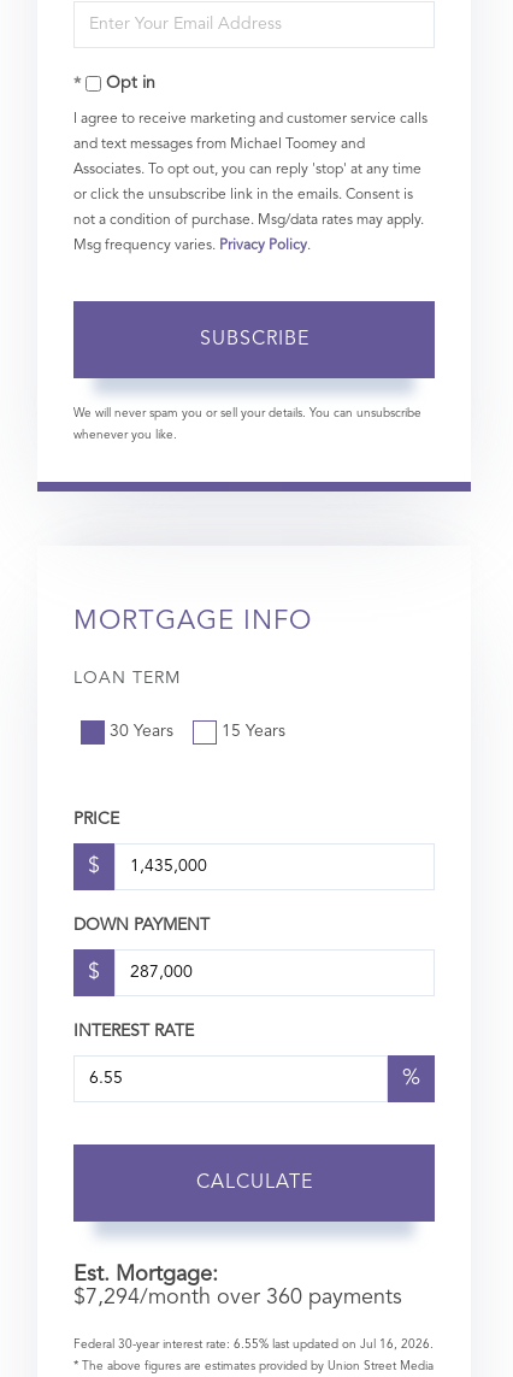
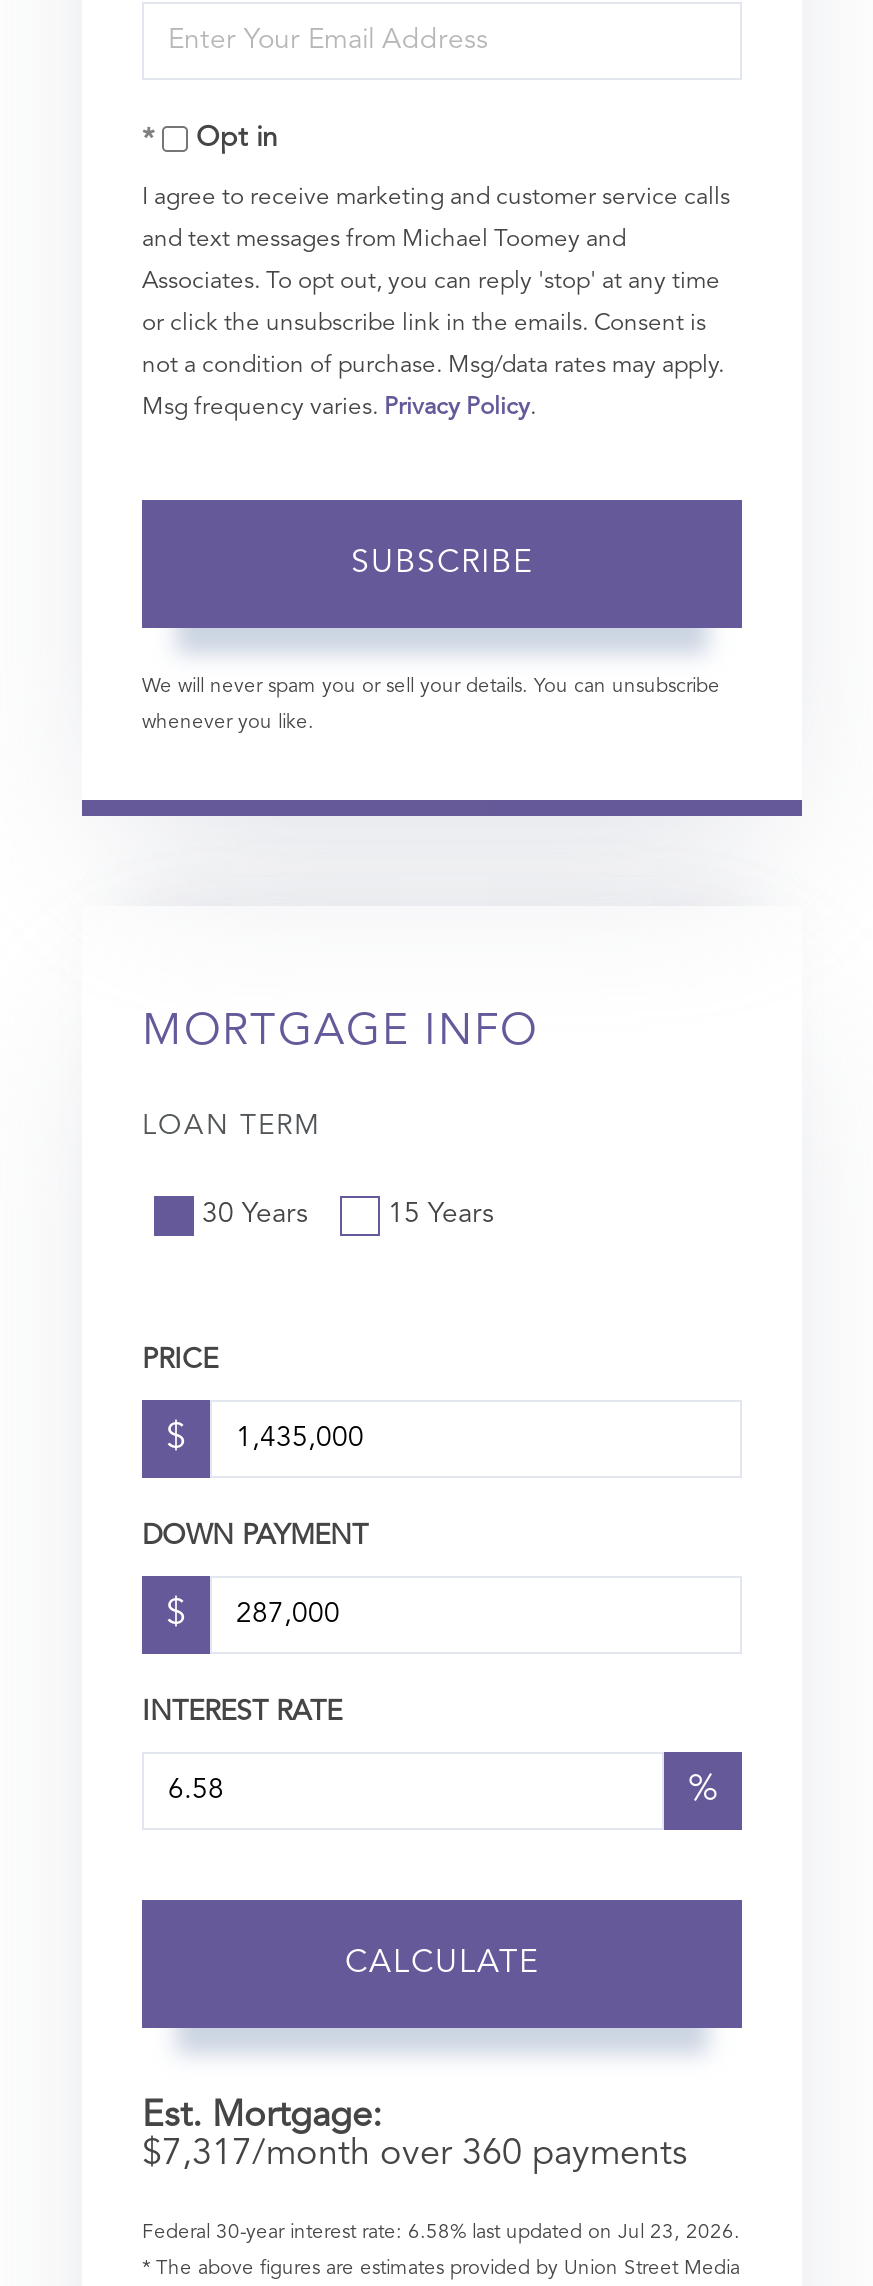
- $7,294/month over 360 payments
+ $7,317/month over 360 payments

- Federal 30-year interest rate: 6.55% last updated on Jul 16, 2026.
+ Federal 30-year interest rate: 6.58% last updated on Jul 23, 2026.
